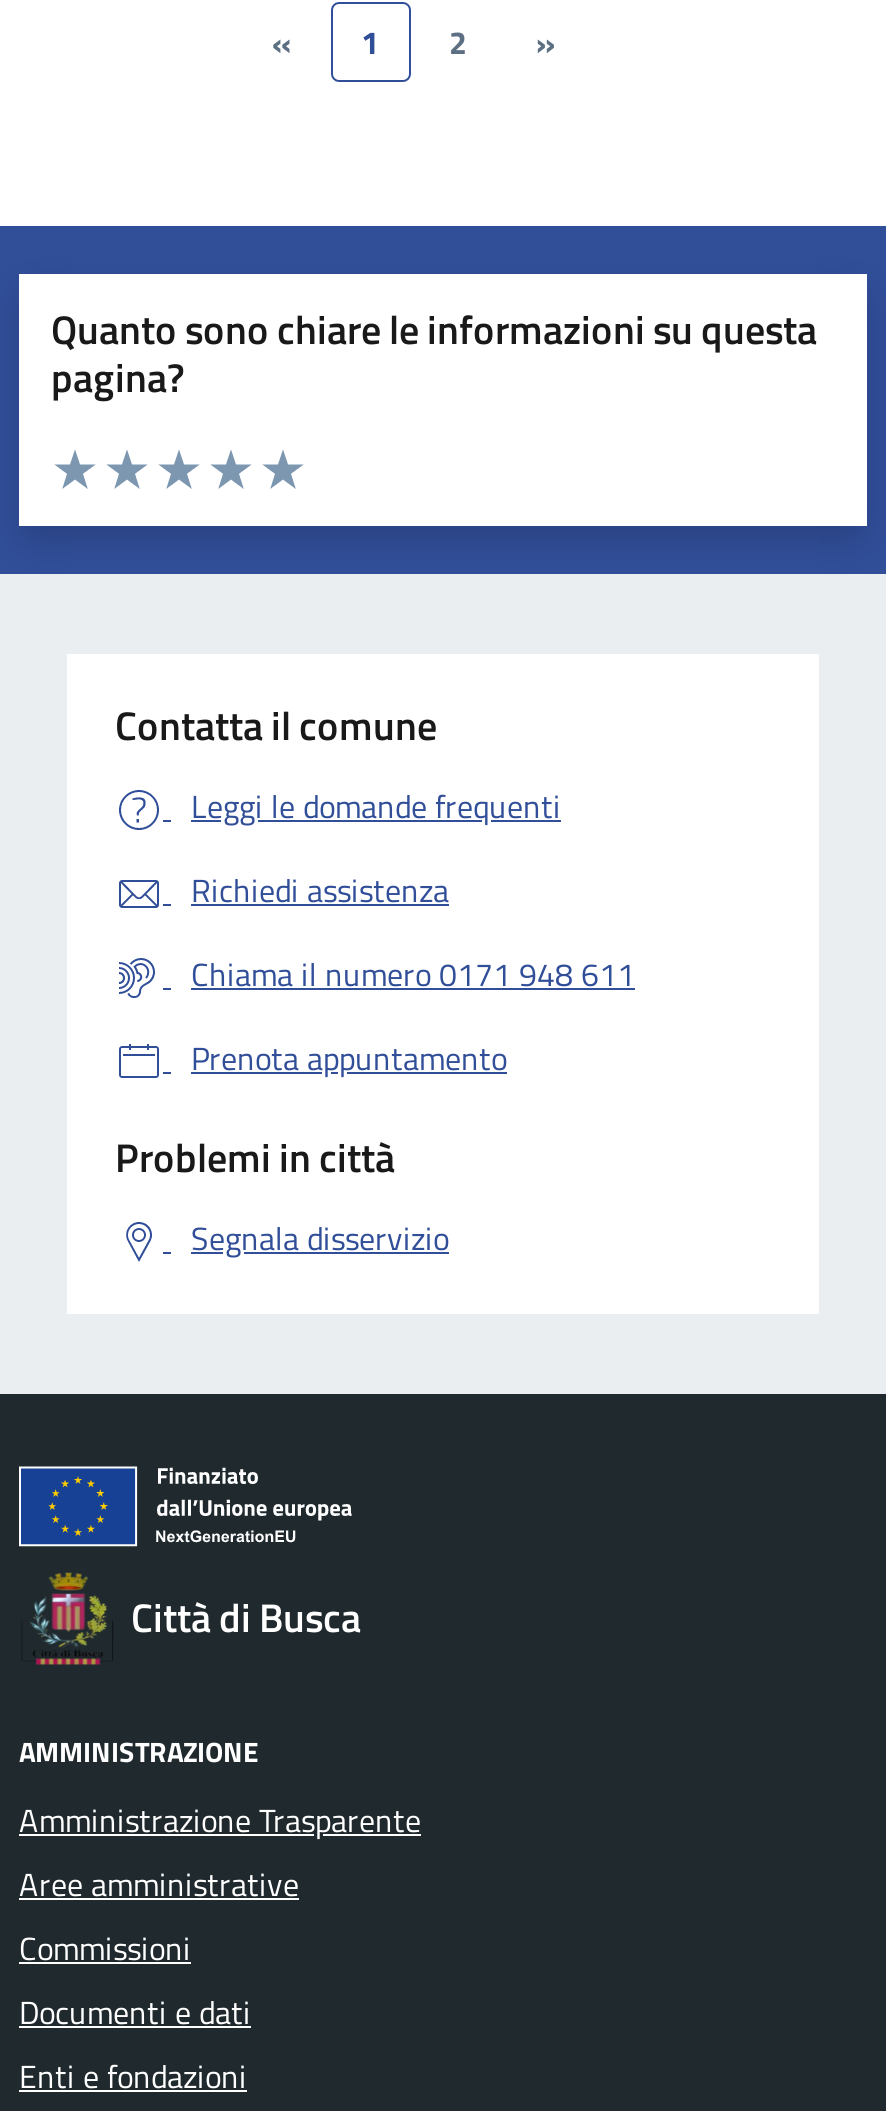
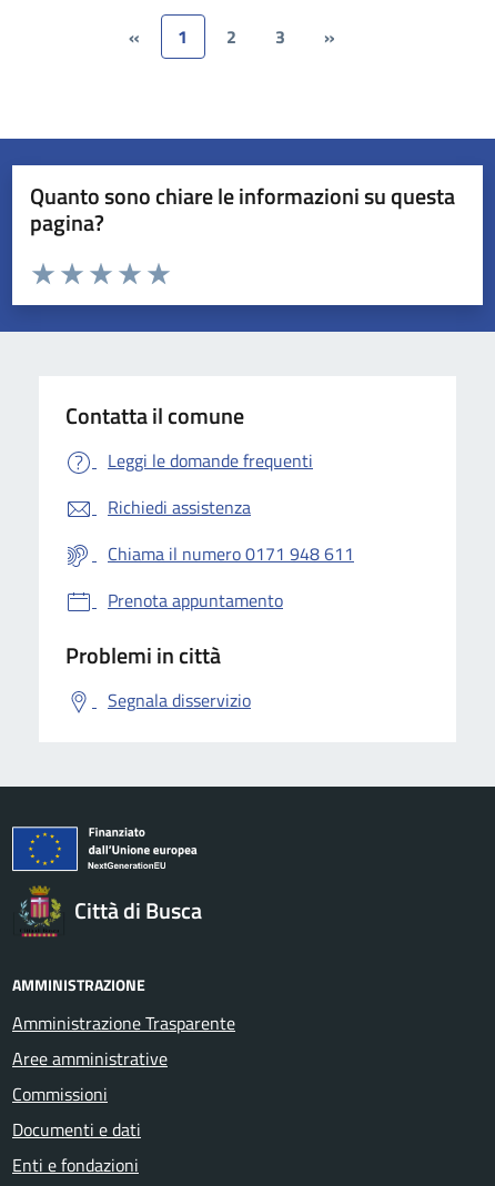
+ 3
